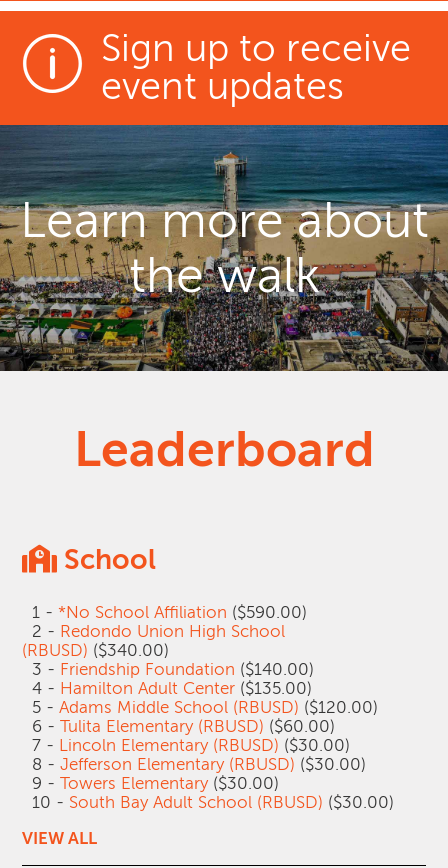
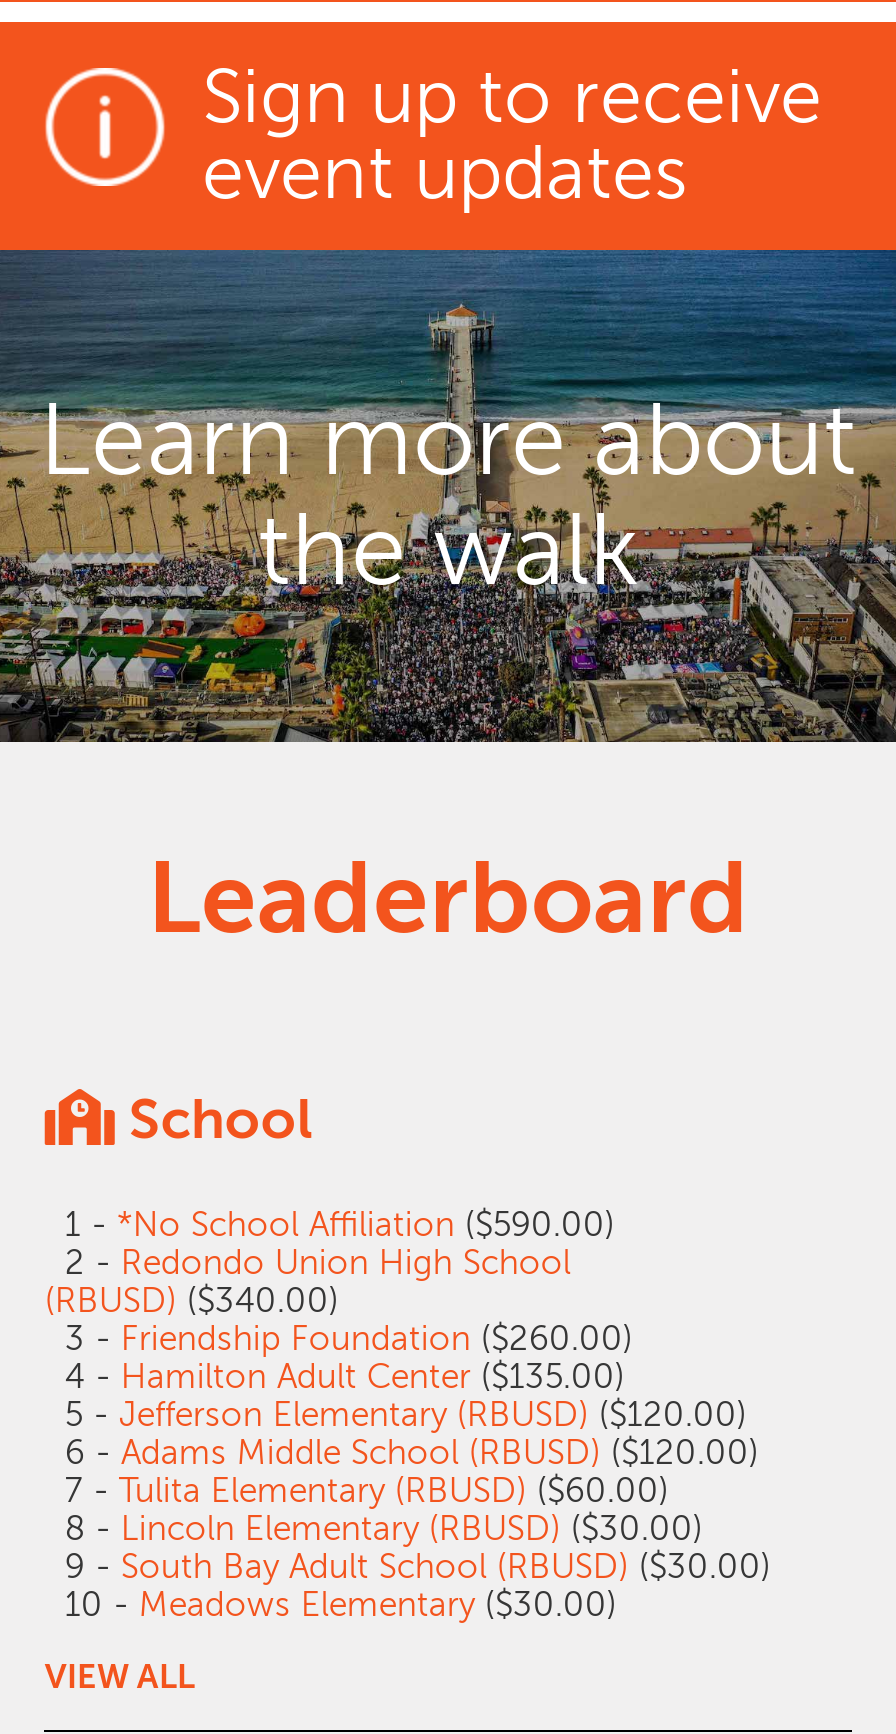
- 3 - Friendship Foundation ($140.00)
+ 3 - Friendship Foundation ($260.00)

- 5 - Adams Middle School (RBUSD) ($120.00)
- 6 - Tulita Elementary (RBUSD) ($60.00)
- 7 - Lincoln Elementary (RBUSD) ($30.00)
- 8 - Jefferson Elementary (RBUSD) ($30.00)
- 9 - Towers Elementary ($30.00)
- 10 - South Bay Adult School (RBUSD) ($30.00)
+ 5 - Jefferson Elementary (RBUSD) ($120.00)
+ 6 - Adams Middle School (RBUSD) ($120.00)
+ 7 - Tulita Elementary (RBUSD) ($60.00)
+ 8 - Lincoln Elementary (RBUSD) ($30.00)
+ 9 - South Bay Adult School (RBUSD) ($30.00)
+ 10 - Meadows Elementary ($30.00)
